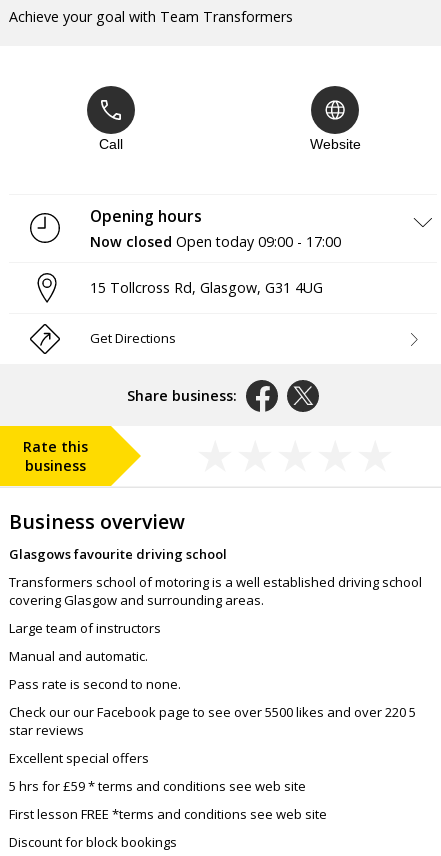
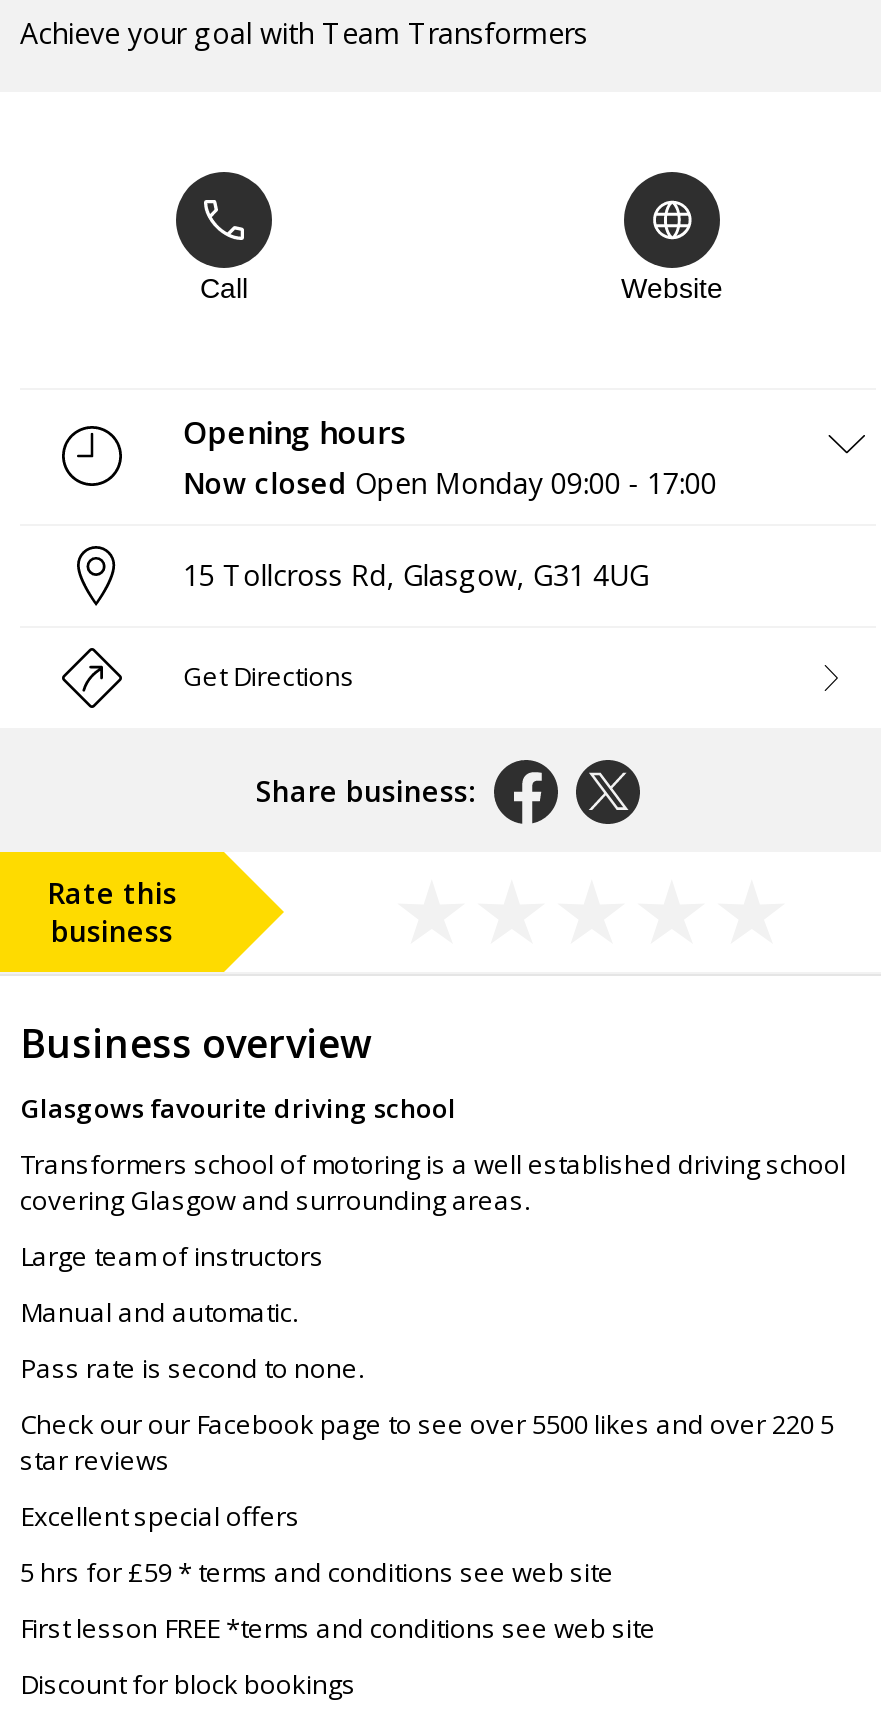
- Now closed Open today 09:00 - 17:00
+ Now closed Open Monday 09:00 - 17:00
